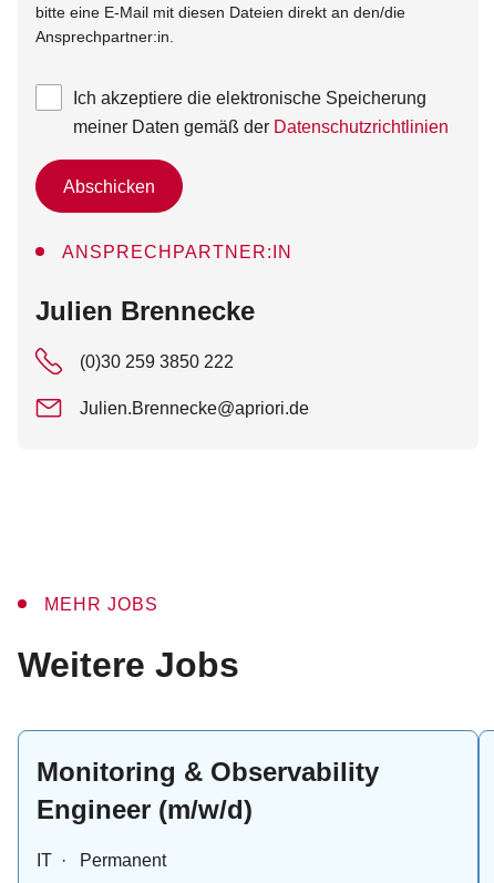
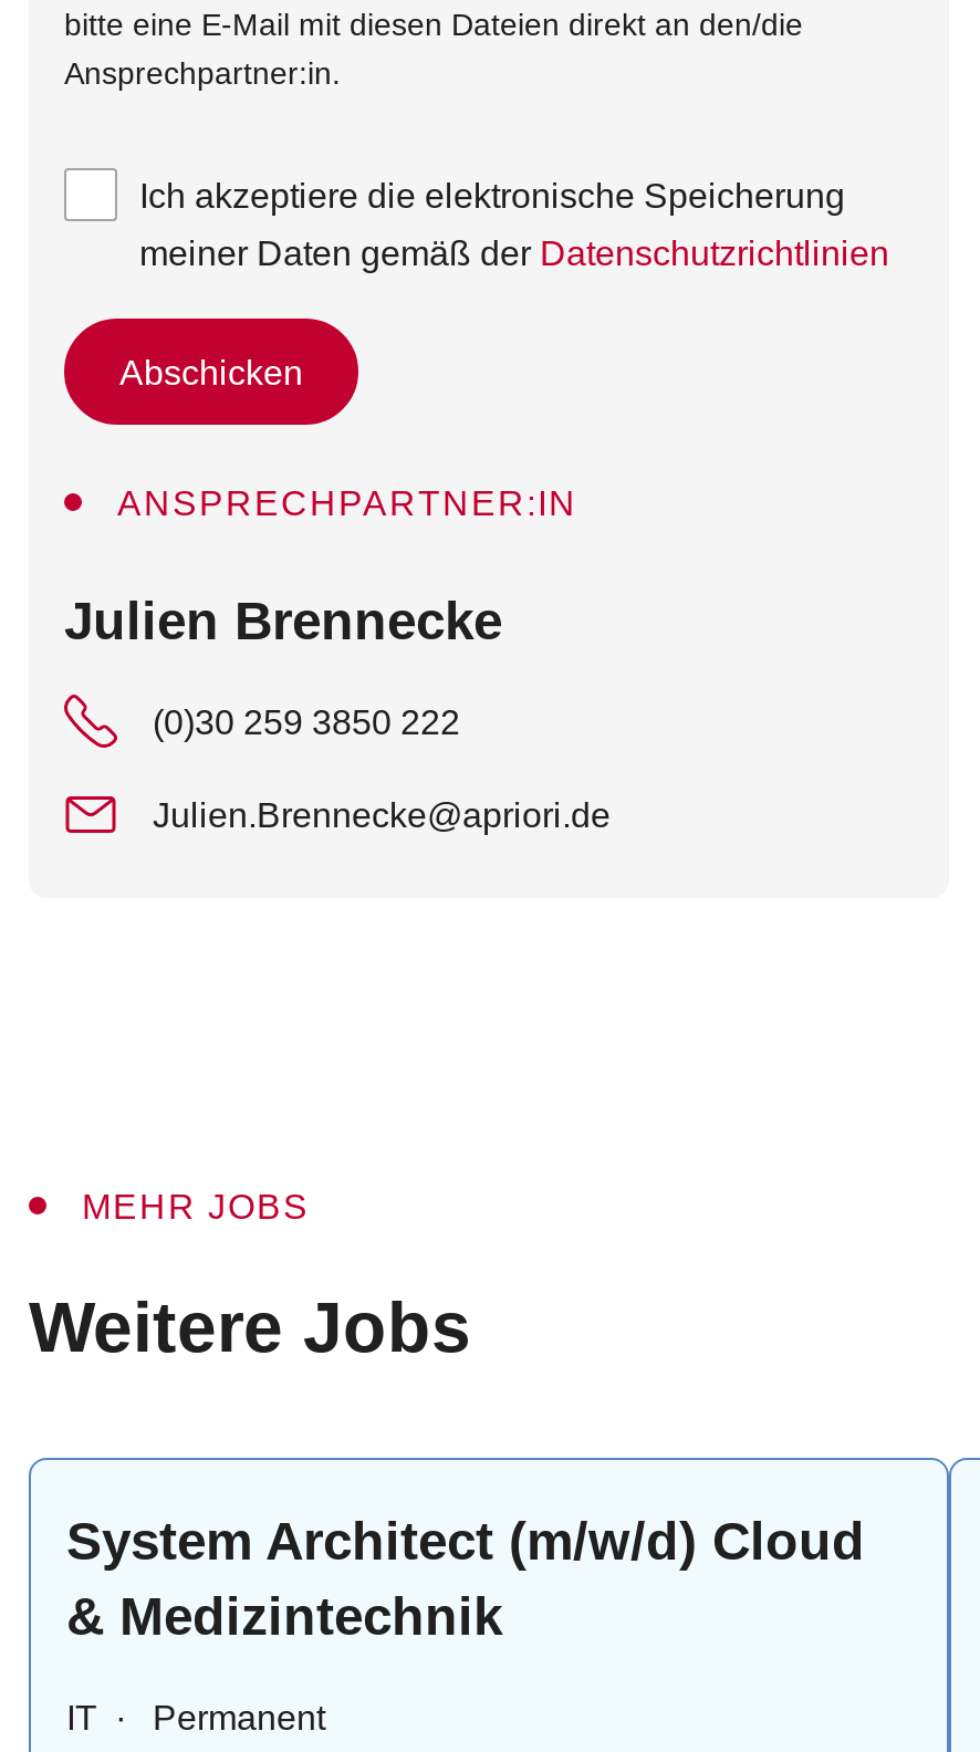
- Monitoring & Observability
- Engineer (m/w/d)
+ System Architect (m/w/d) Cloud
+ & Medizintechnik
